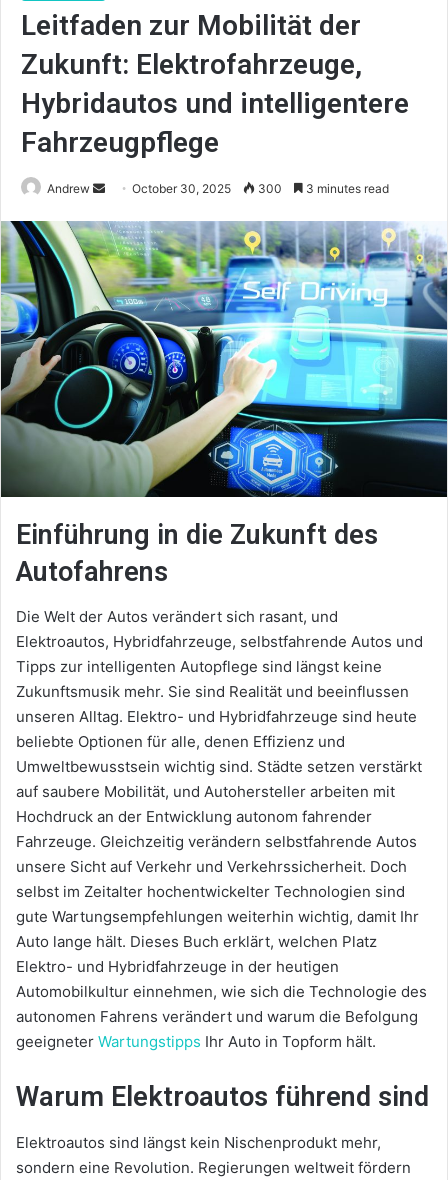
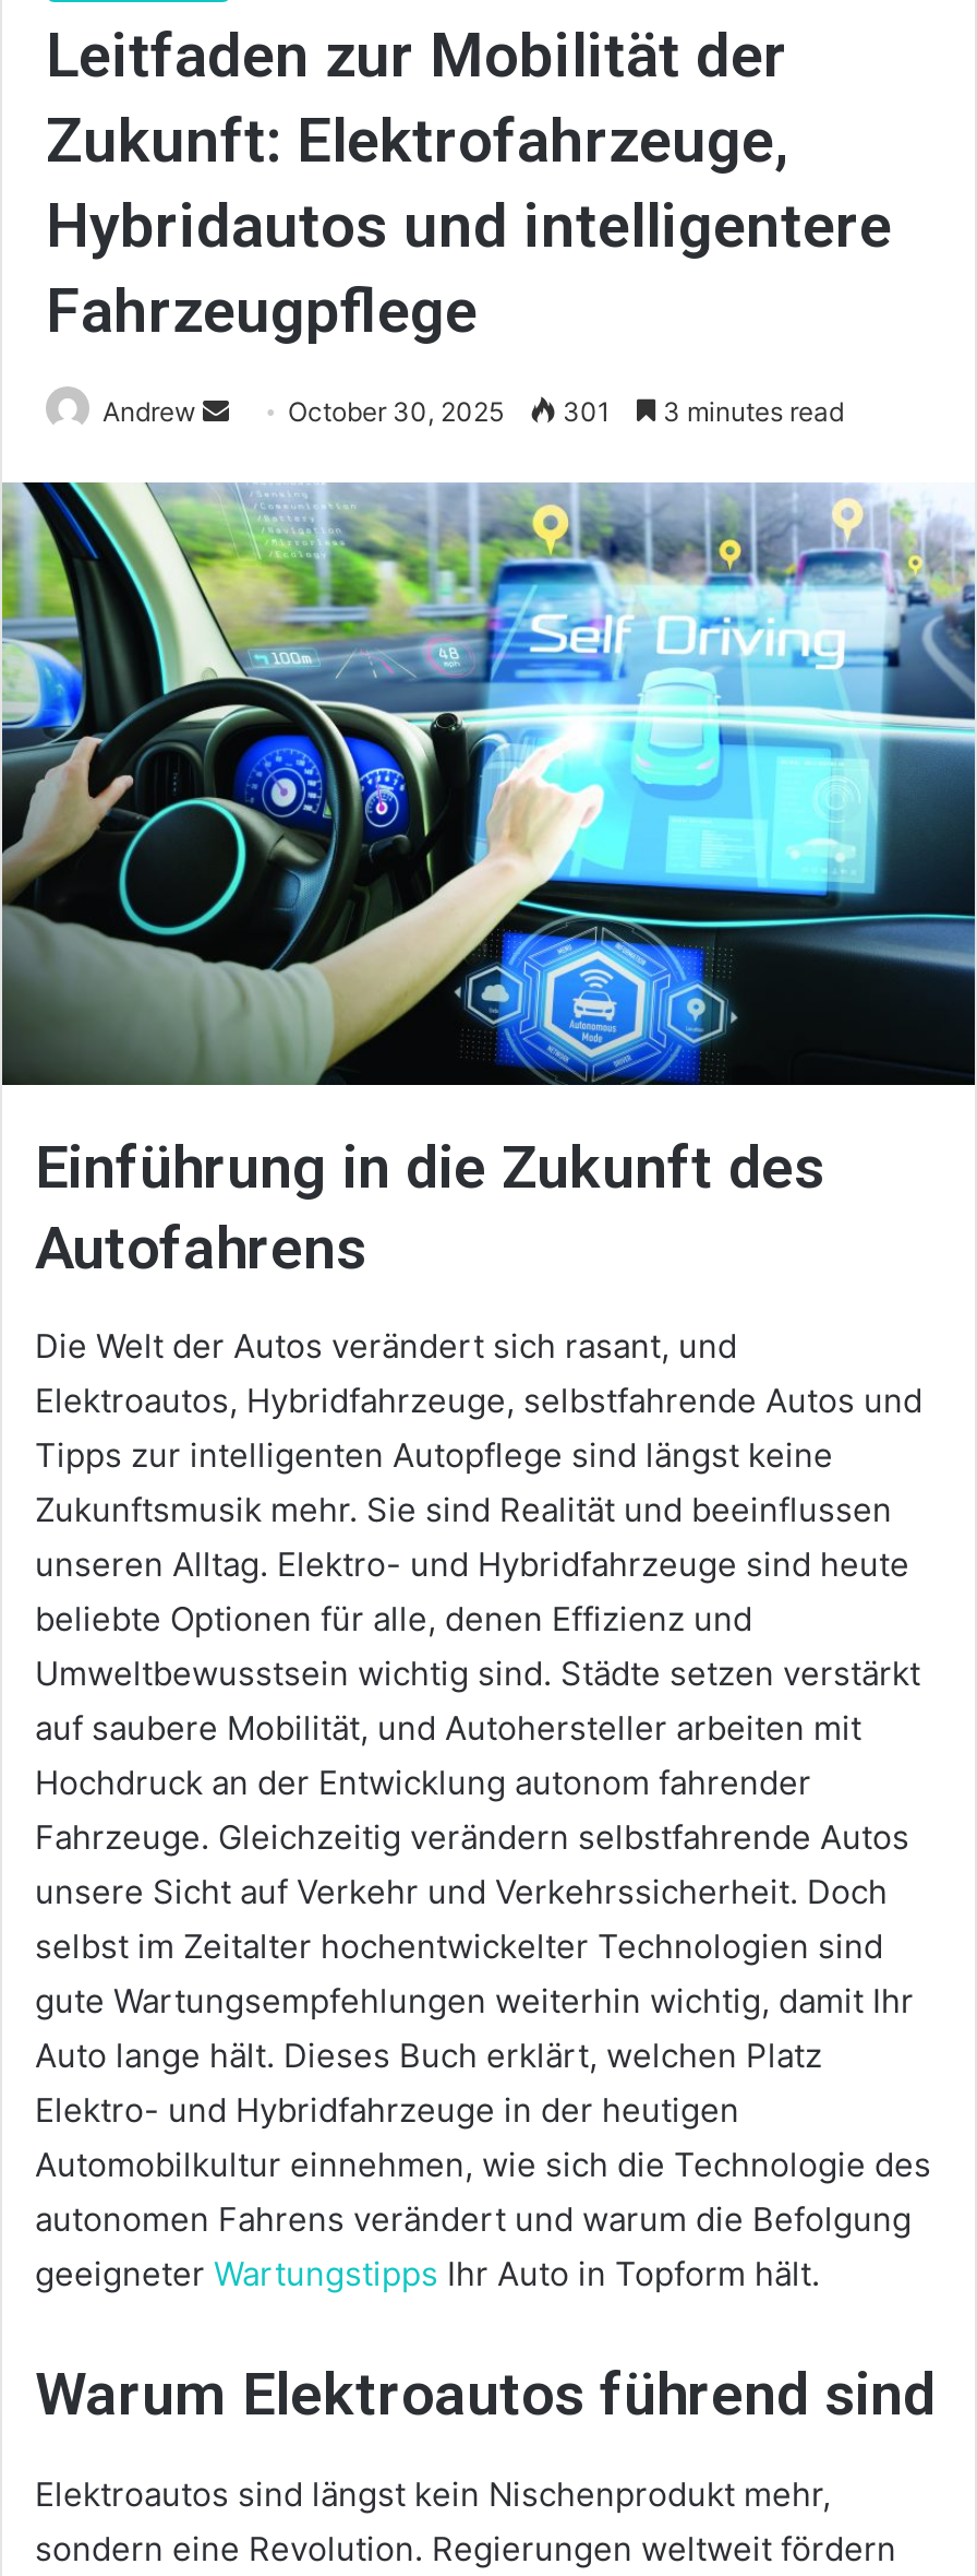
- 300
+ 301
